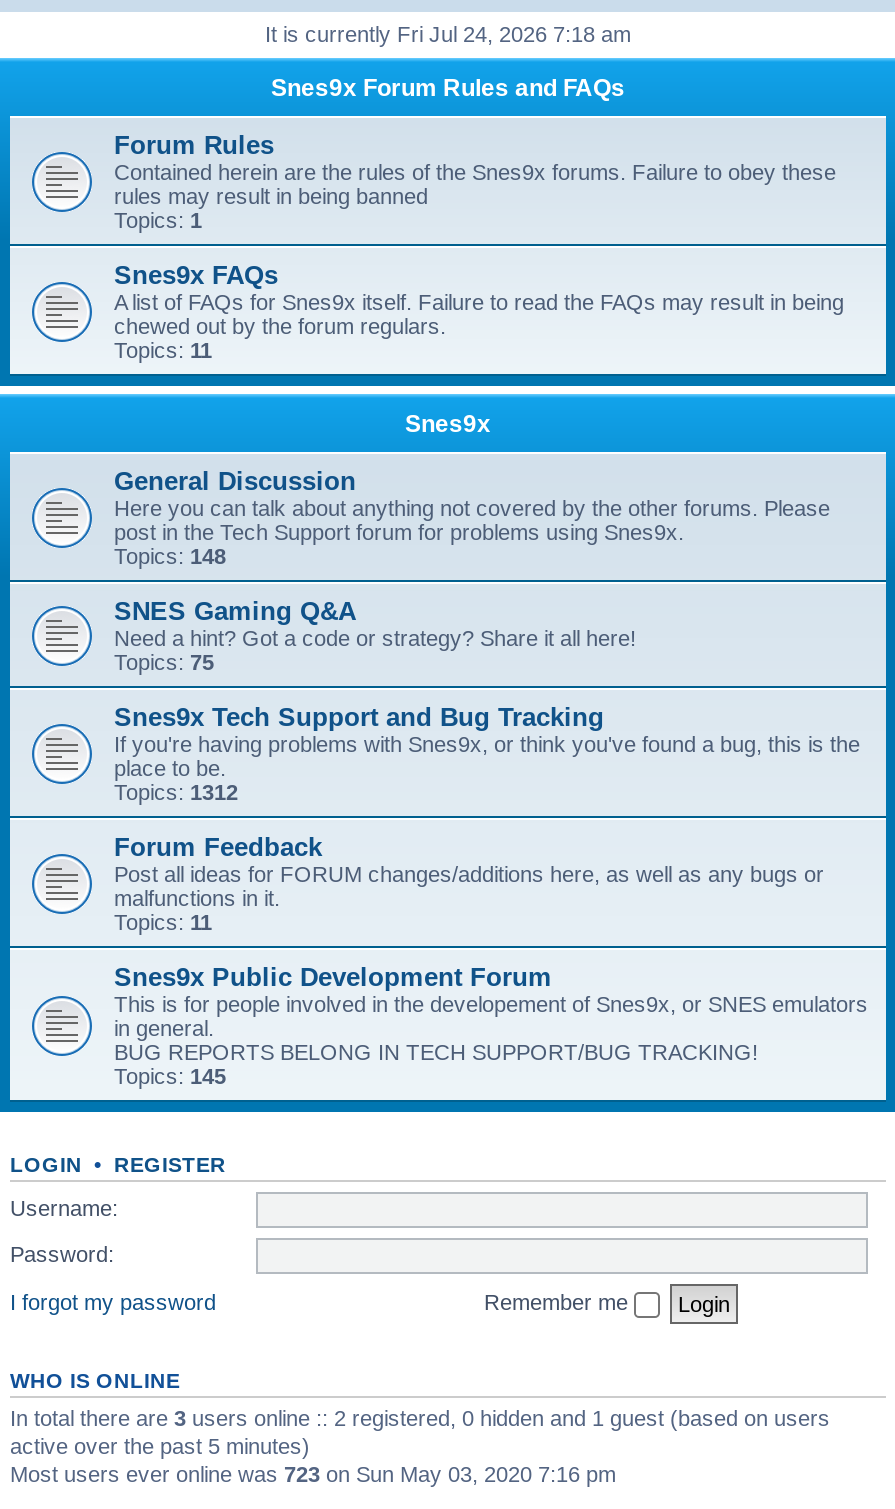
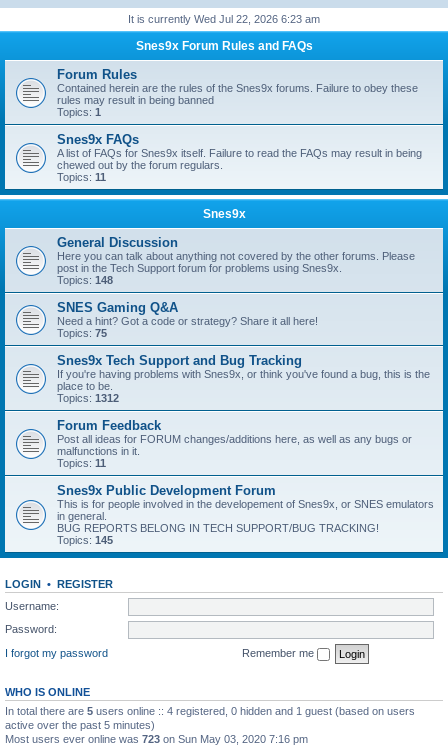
- It is currently Fri Jul 24, 2026 7:18 am
+ It is currently Wed Jul 22, 2026 6:23 am

- In total there are 3 users online :: 2 registered, 0 hidden and 1 guest (based on users
+ In total there are 5 users online :: 4 registered, 0 hidden and 1 guest (based on users
